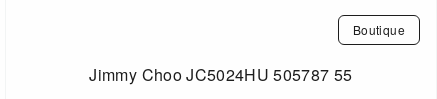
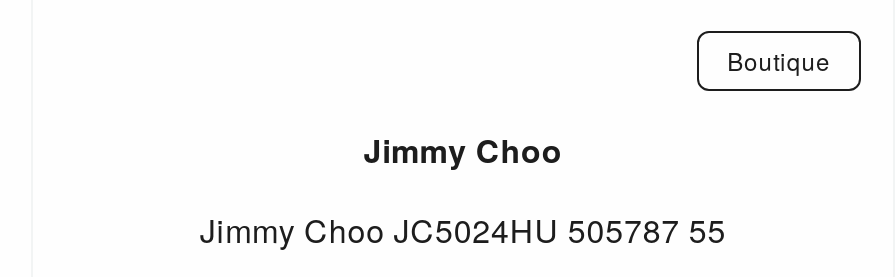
+ Jimmy Choo
